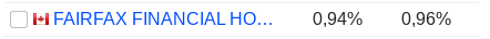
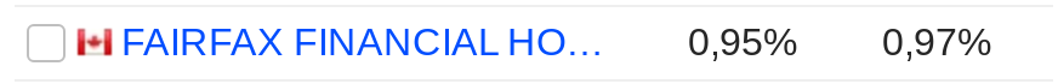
- 0,94%
+ 0,95%

- 0,96%
+ 0,97%
